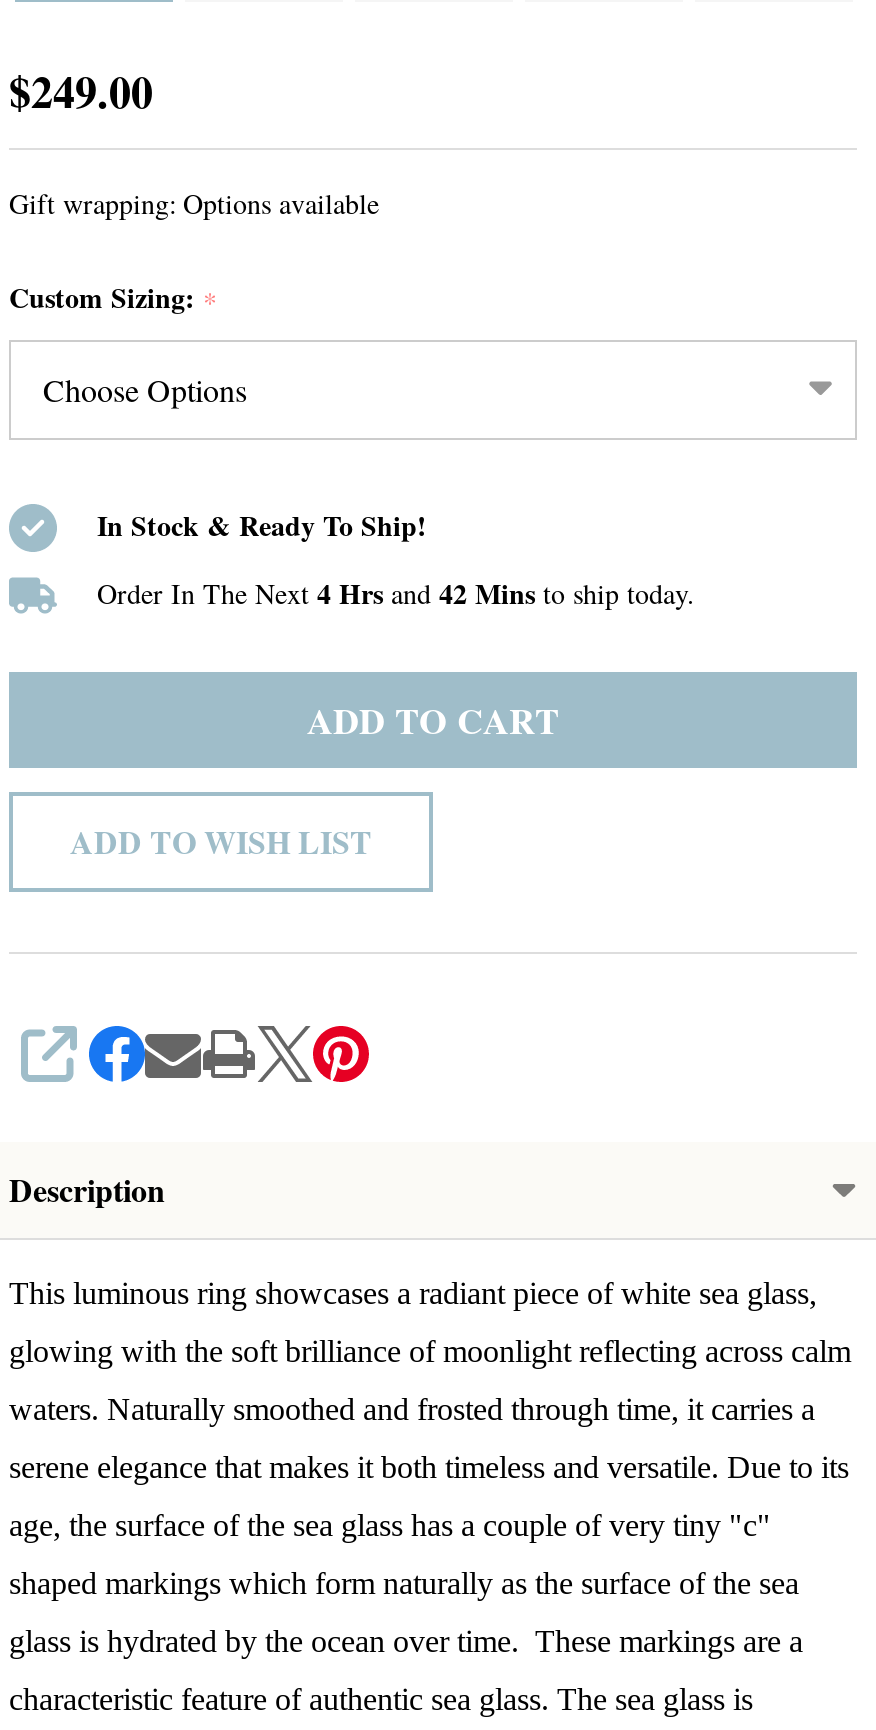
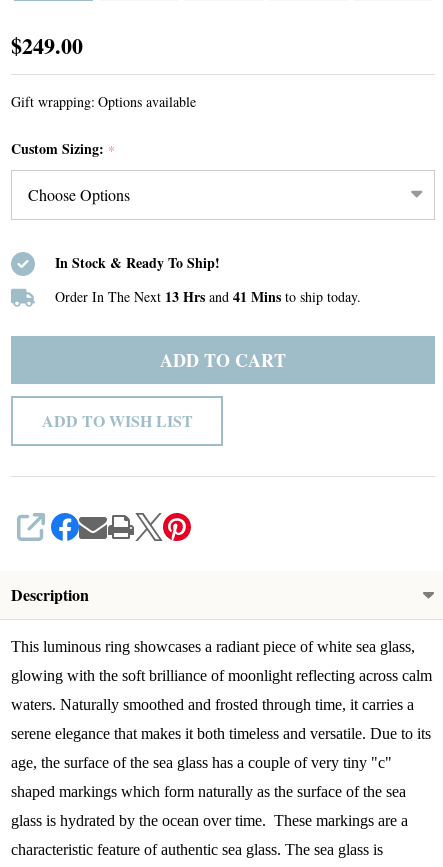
- Order In The Next 4 Hrs and 42 Mins to ship today.
+ Order In The Next 13 Hrs and 41 Mins to ship today.
